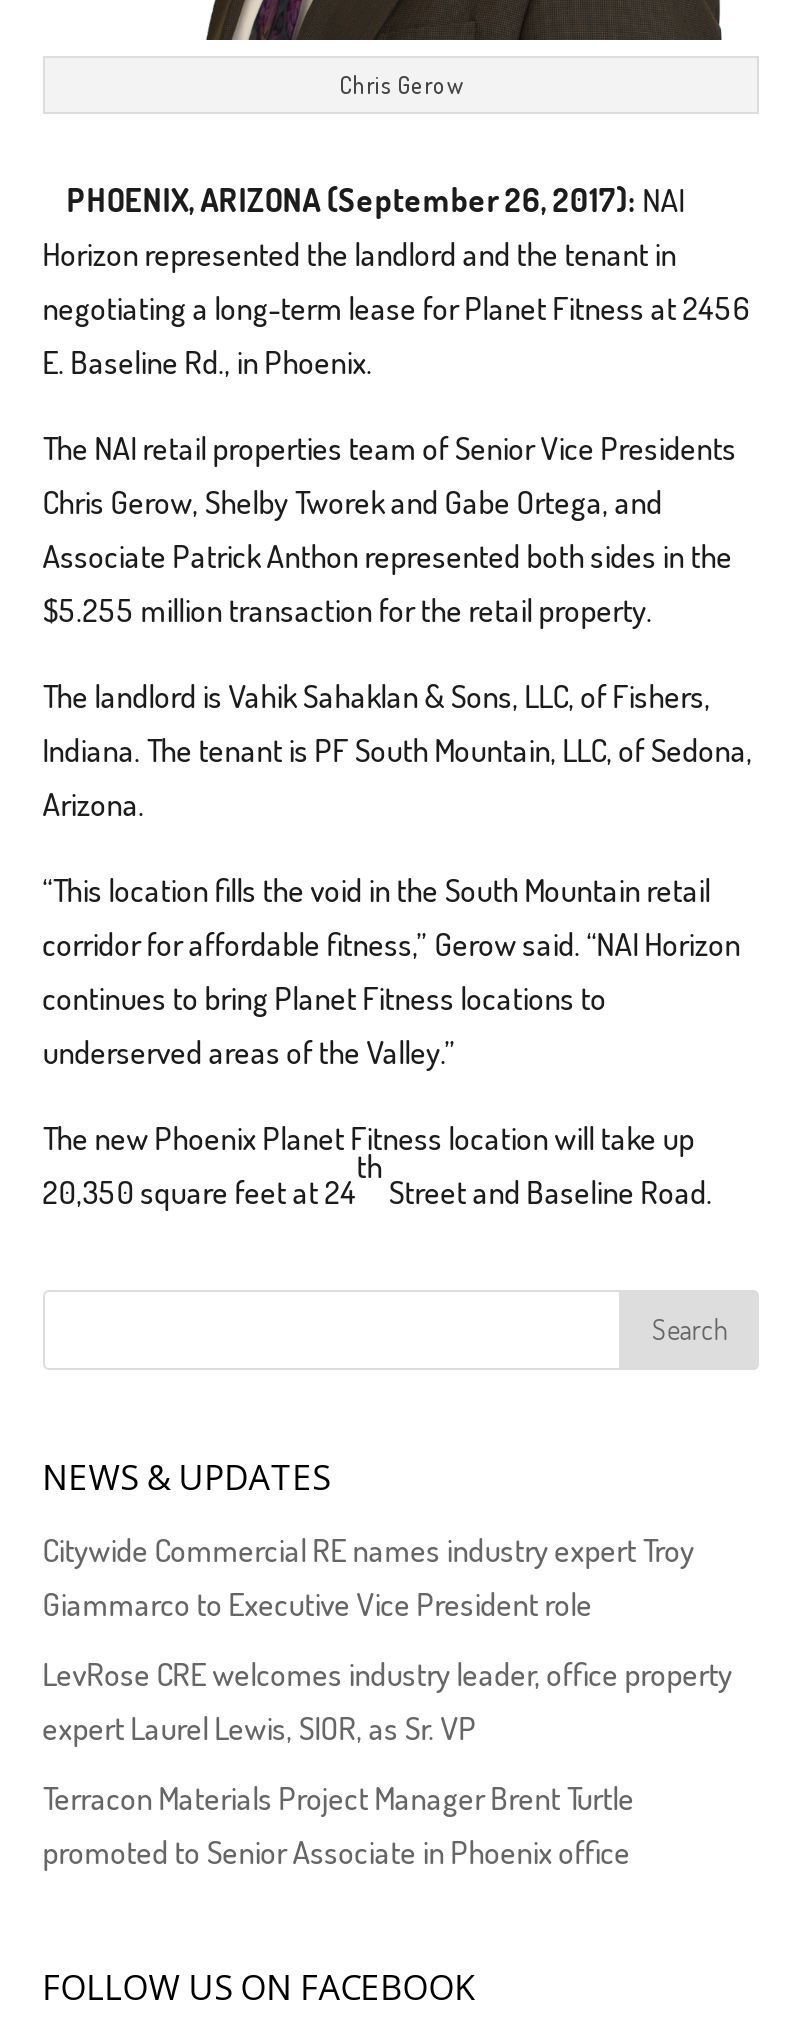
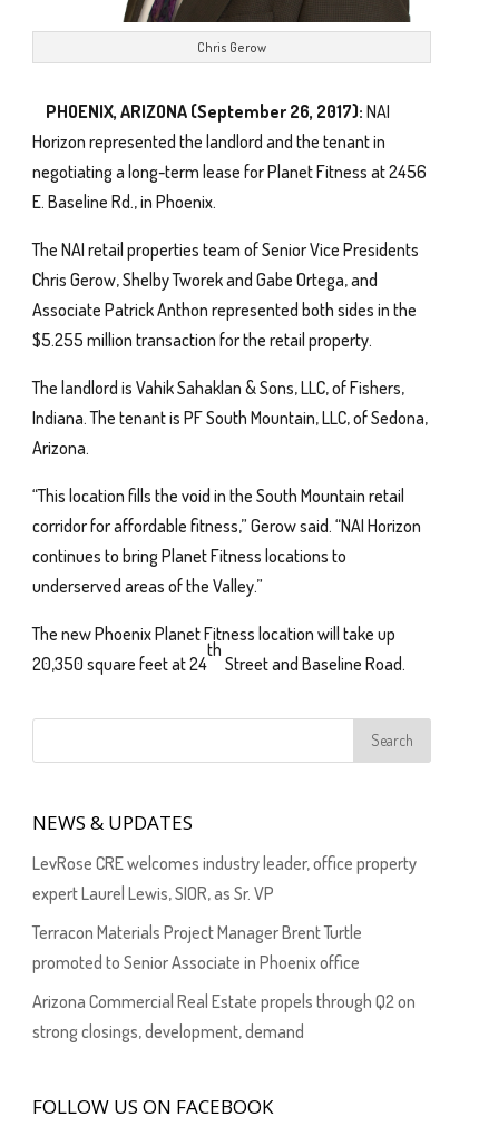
- Citywide Commercial RE names industry expert Troy
- Giammarco to Executive Vice President role

moved up: LevRose CRE welcomes industry leader, office property | expert Laurel Lewis, SIOR, as Sr. VP | Terracon Materials Project Manager Brent Turtle | promoted to Senior Associate in Phoenix office

+ Arizona Commercial Real Estate propels through Q2 on
+ strong closings, development, demand
